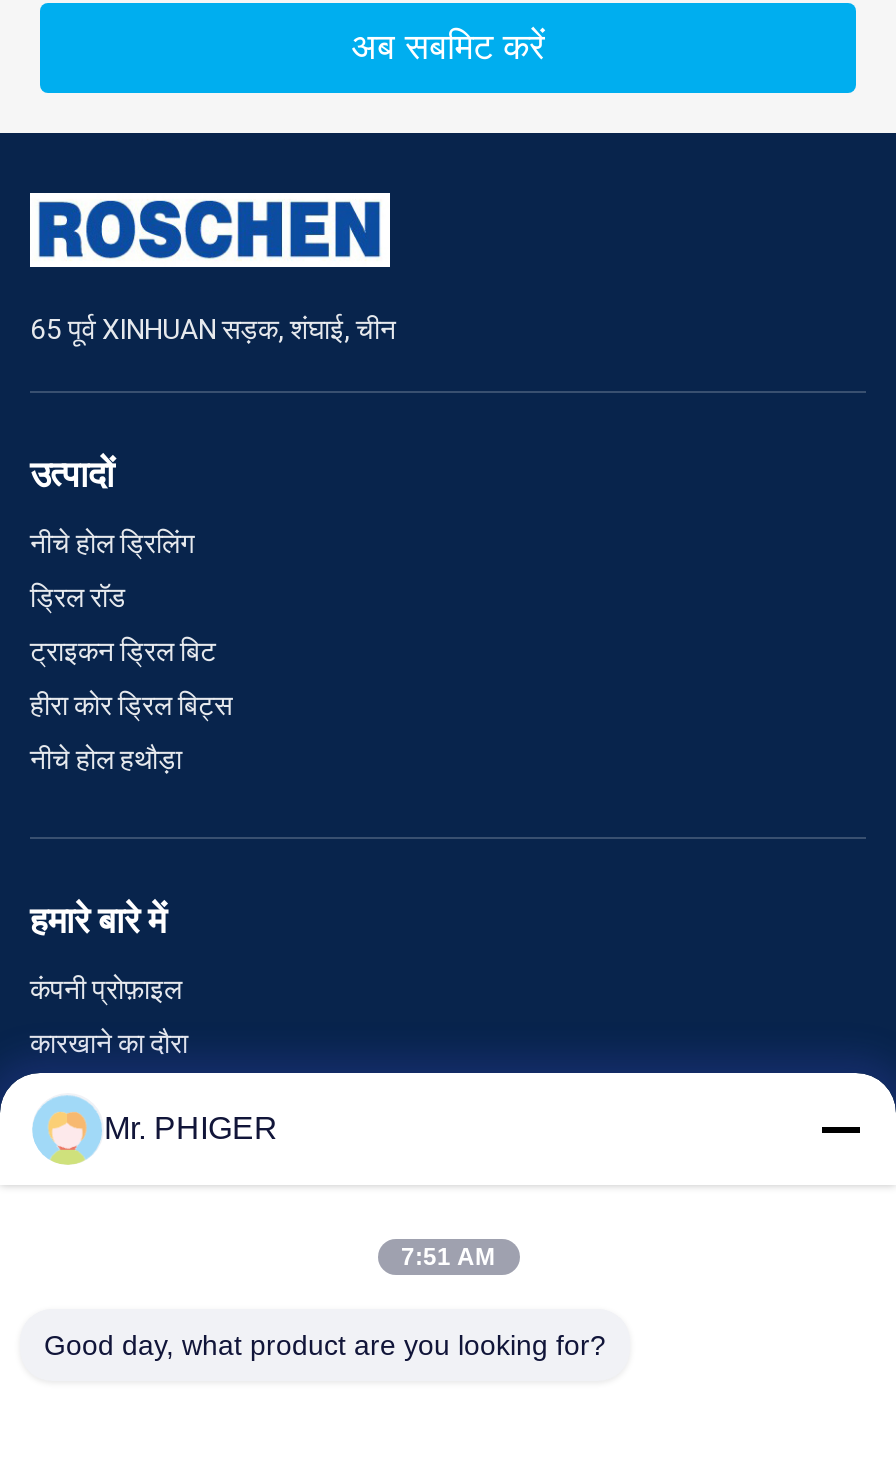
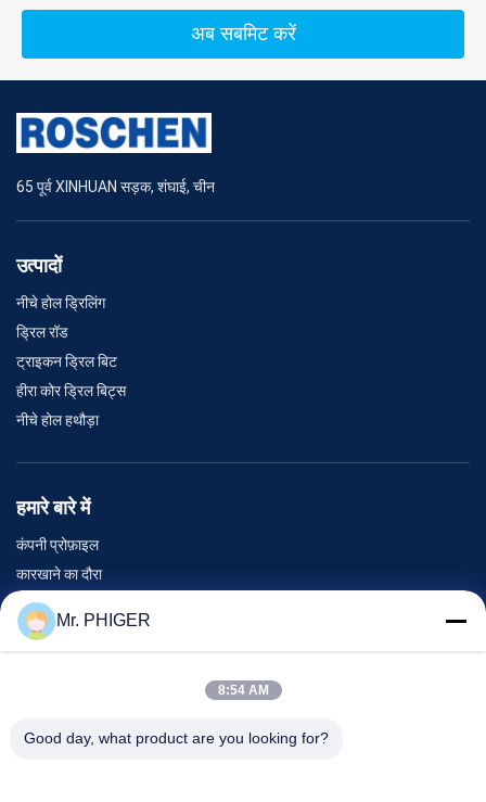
- 7:51 AM
+ 8:54 AM
